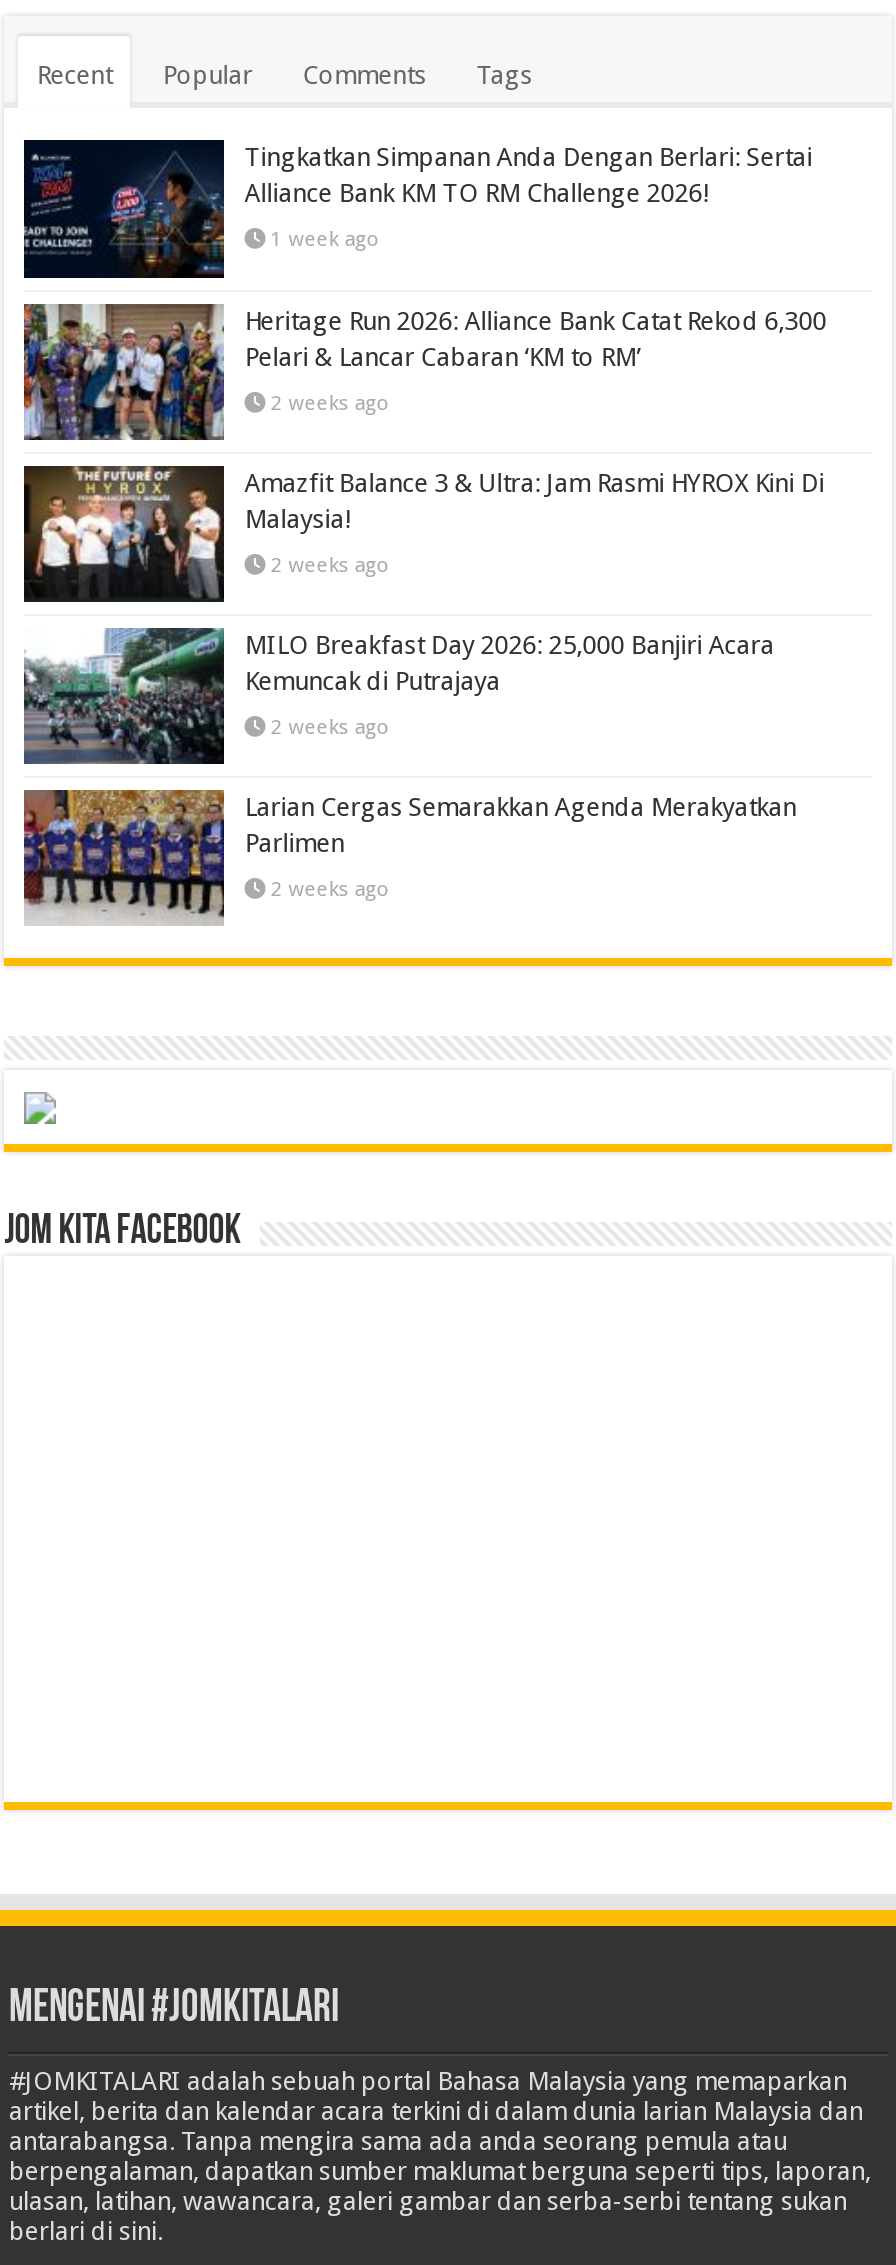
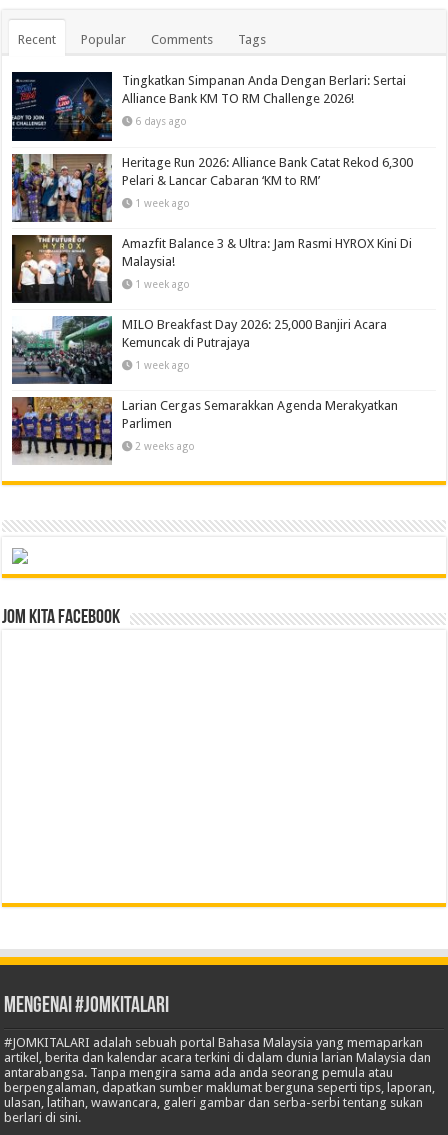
- 1 week ago
+ 6 days ago

- 2 weeks ago
+ 1 week ago

- 2 weeks ago
+ 1 week ago

- 2 weeks ago
+ 1 week ago
